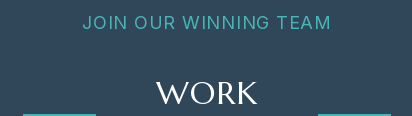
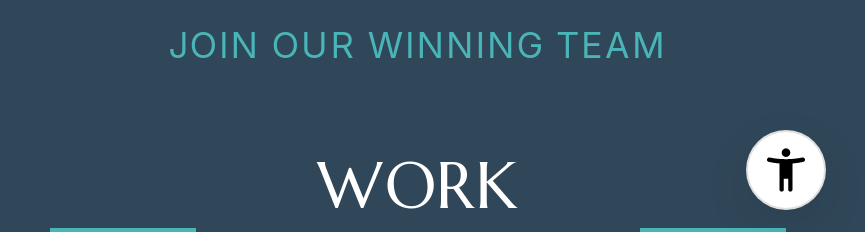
+ [image]
